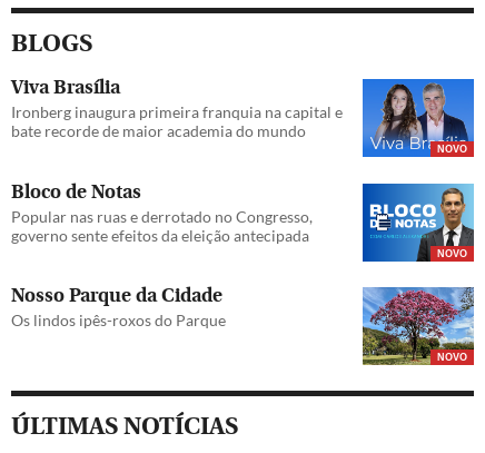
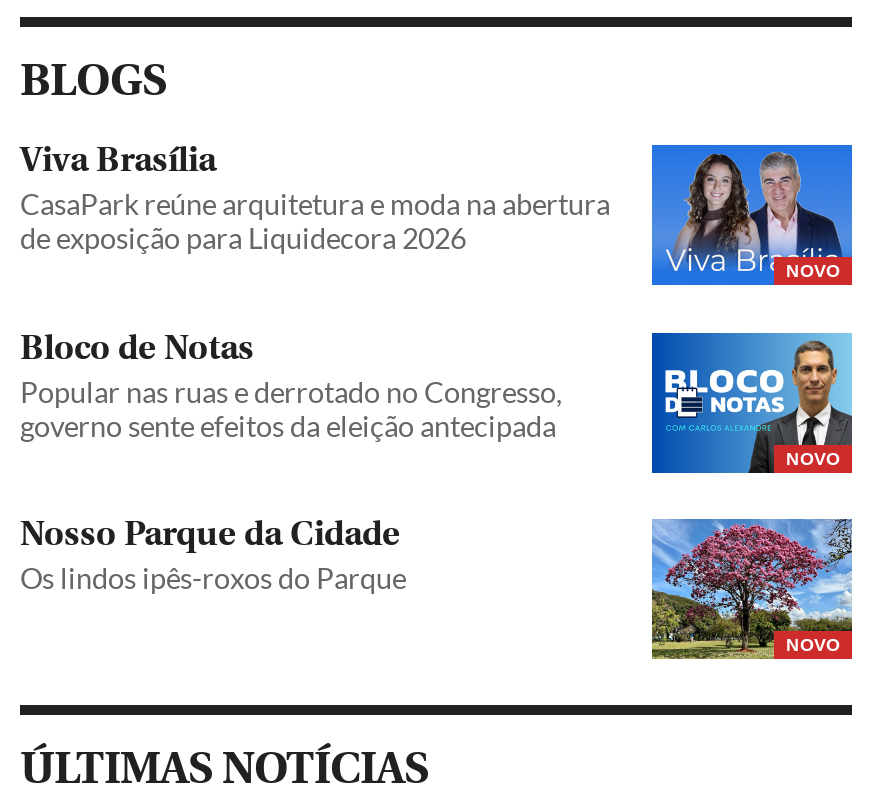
- Ironberg inaugura primeira franquia na capital e
- bate recorde de maior academia do mundo
+ CasaPark reúne arquitetura e moda na abertura
+ de exposição para Liquidecora 2026
